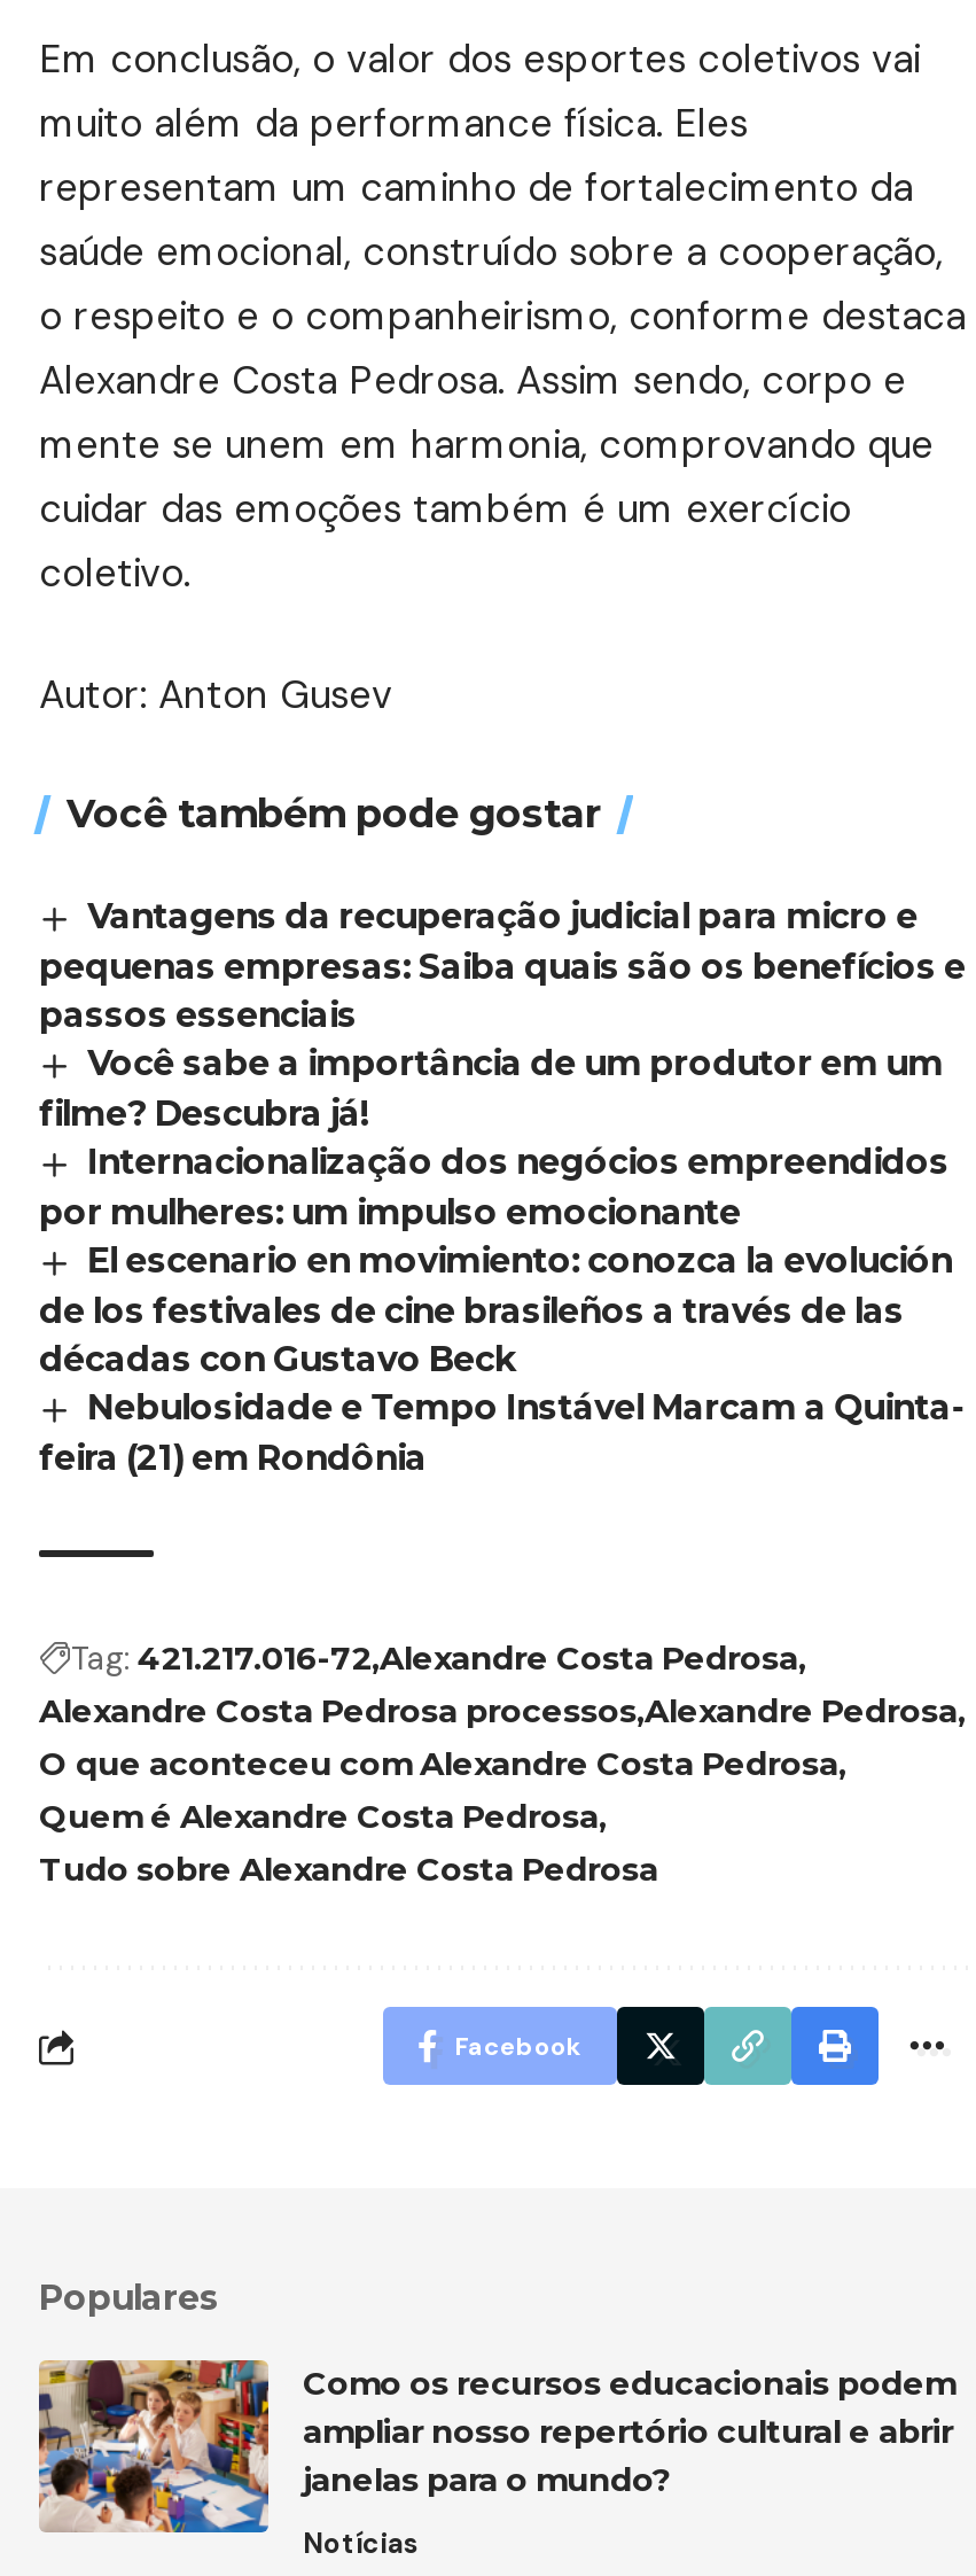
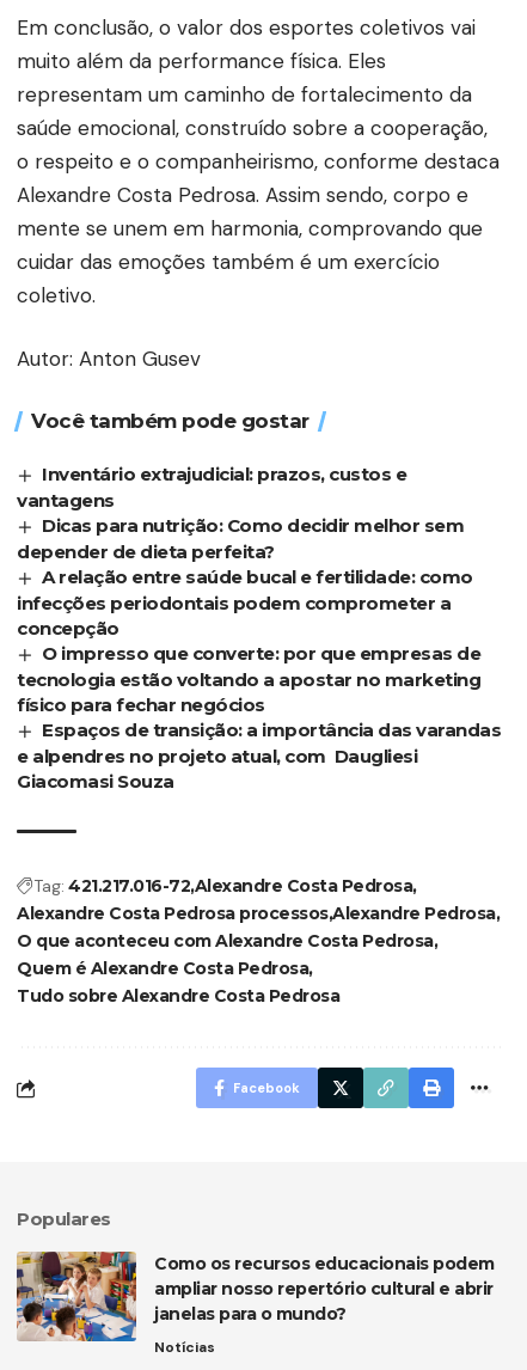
- Vantagens da recuperação judicial para micro e
- pequenas empresas: Saiba quais são os benefícios e
- passos essenciais
- Você sabe a importância de um produtor em um
- filme? Descubra já!
- Internacionalização dos negócios empreendidos
- por mulheres: um impulso emocionante
- El escenario en movimiento: conozca la evolución
- de los festivales de cine brasileños a través de las
- décadas con Gustavo Beck
- Nebulosidade e Tempo Instável Marcam a Quinta-
- feira (21) em Rondônia
+ Inventário extrajudicial: prazos, custos e
+ vantagens
+ Dicas para nutrição: Como decidir melhor sem
+ depender de dieta perfeita?
+ A relação entre saúde bucal e fertilidade: como
+ infecções periodontais podem comprometer a
+ concepção
+ O impresso que converte: por que empresas de
+ tecnologia estão voltando a apostar no marketing
+ físico para fechar negócios
+ Espaços de transição: a importância das varandas
+ e alpendres no projeto atual, com Daugliesi
+ Giacomasi Souza
